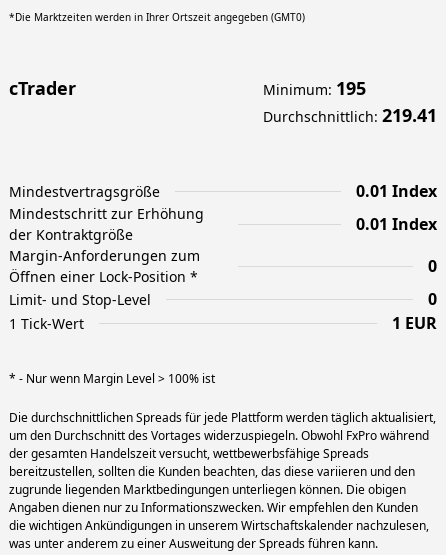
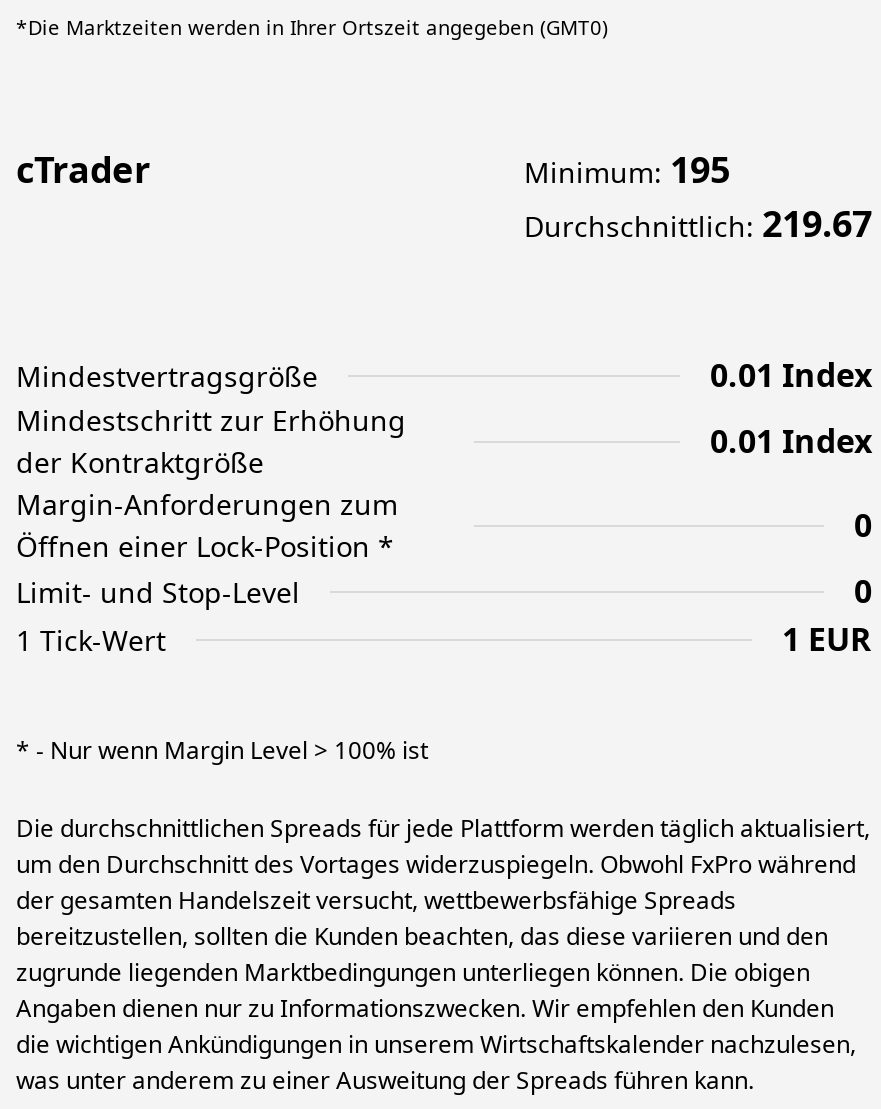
- Durchschnittlich: 219.41
+ Durchschnittlich: 219.67
